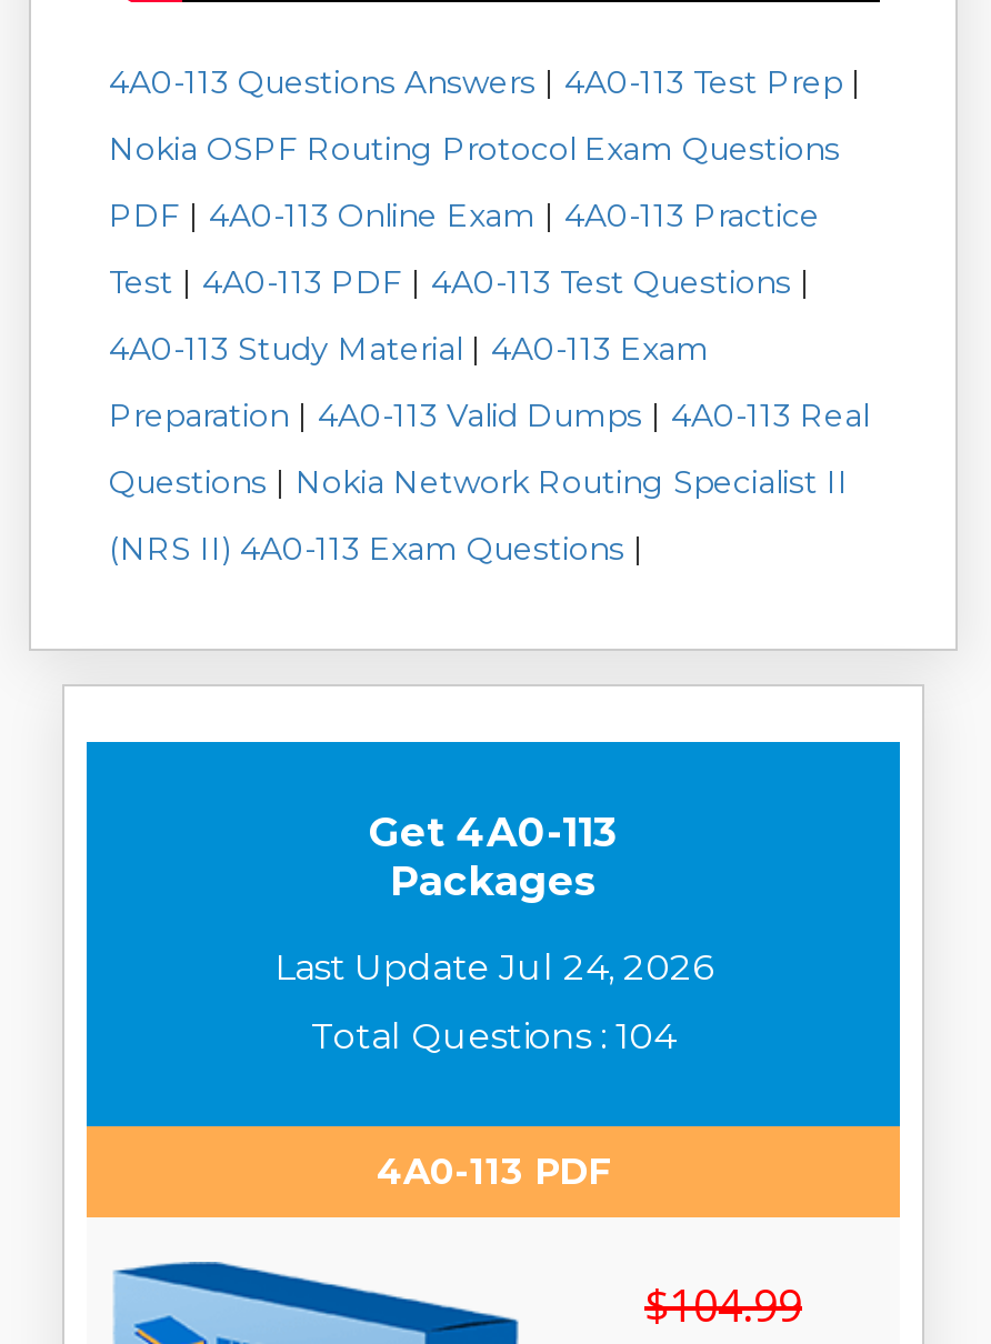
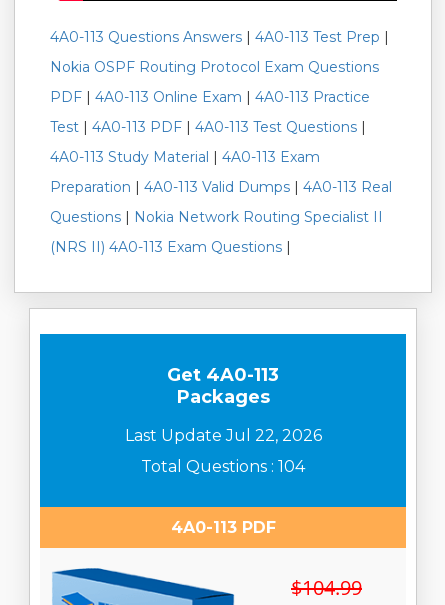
- Last Update Jul 24, 2026
+ Last Update Jul 22, 2026
